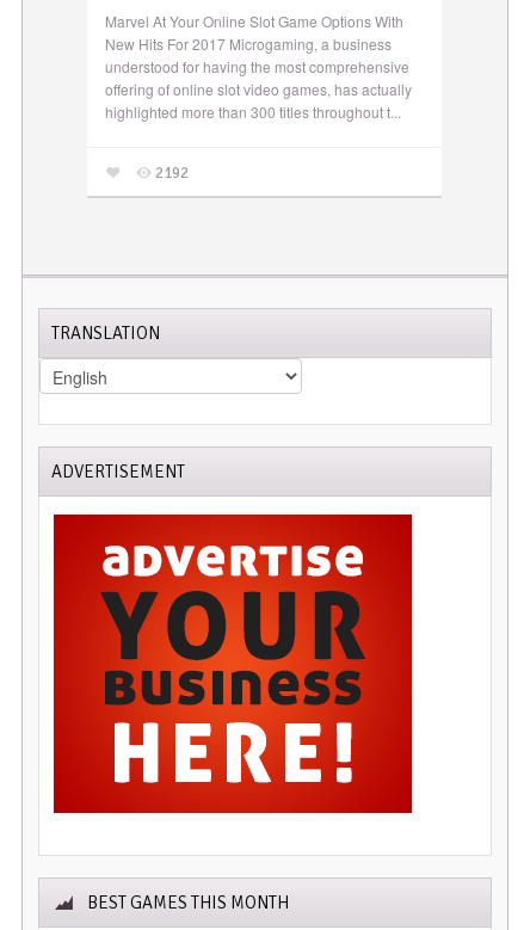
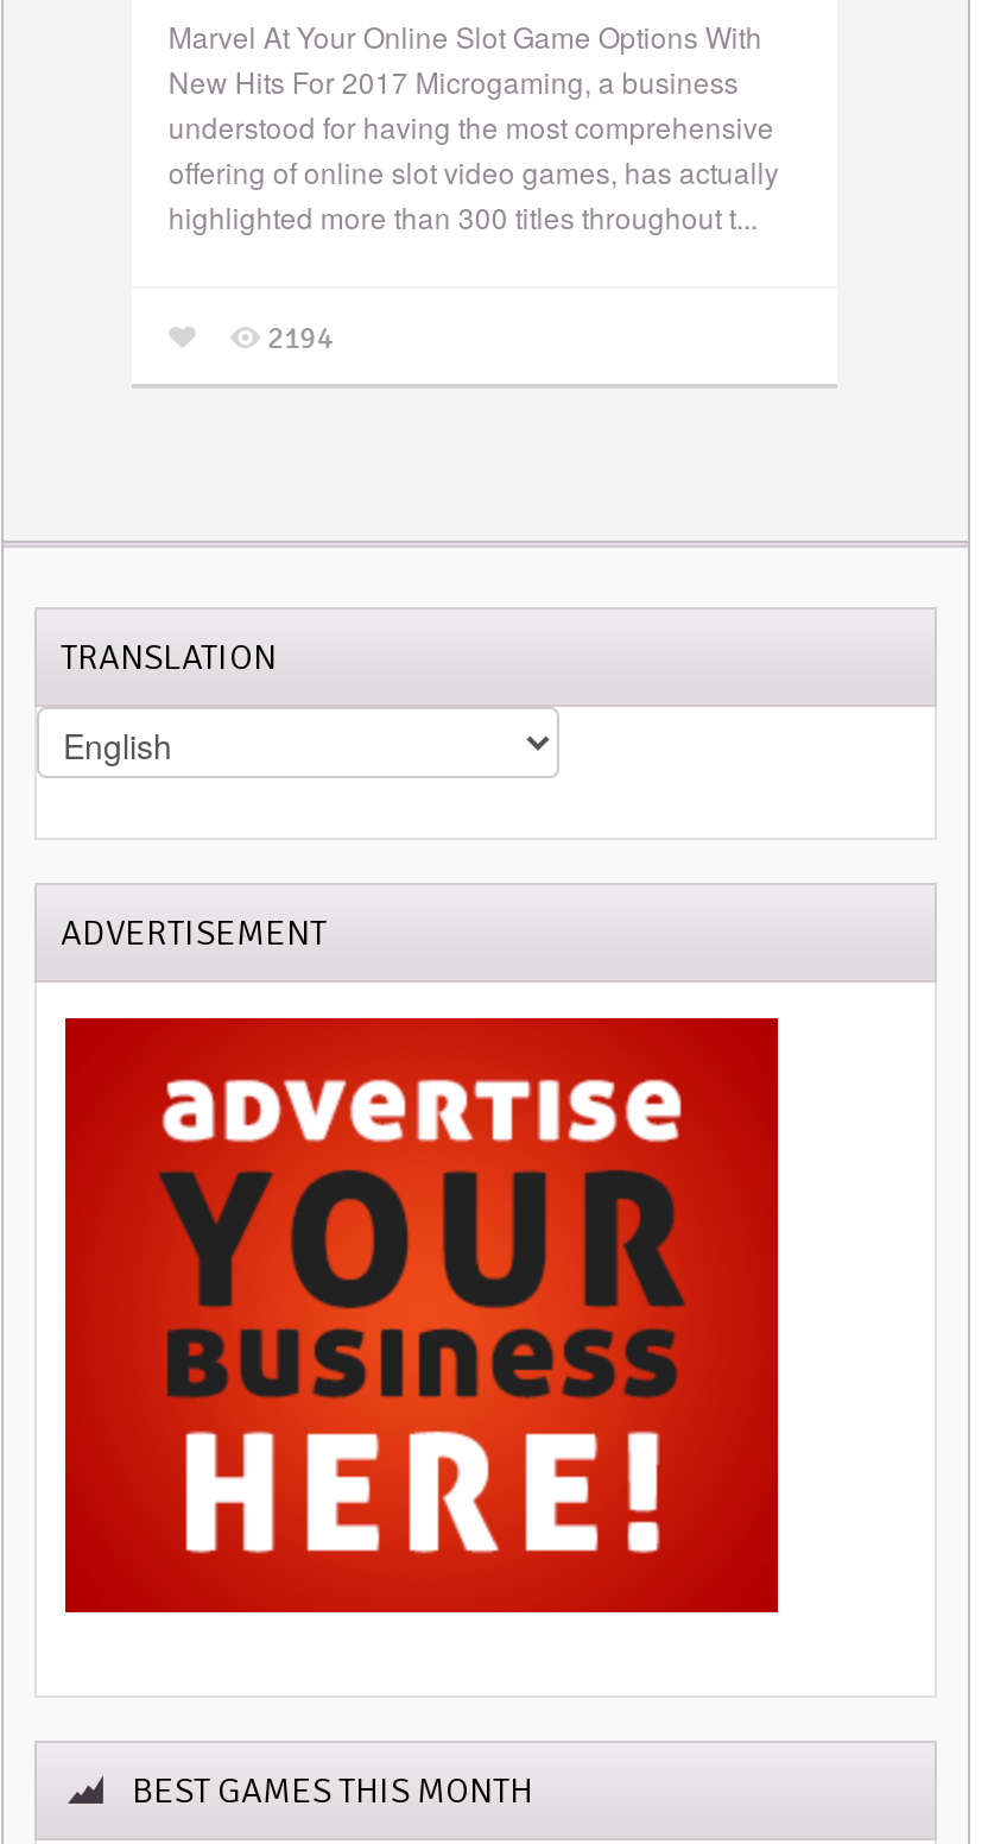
- 2192
+ 2194
